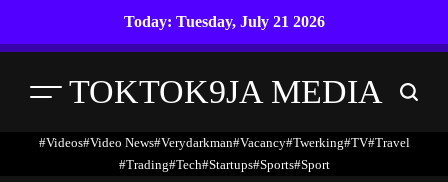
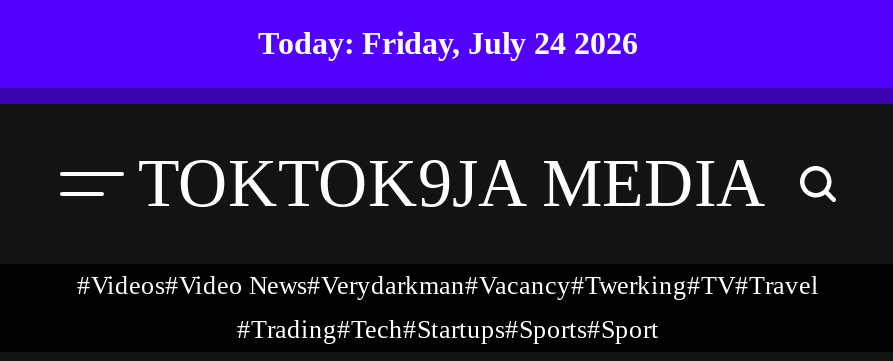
- Today: Tuesday, July 21 2026
+ Today: Friday, July 24 2026
